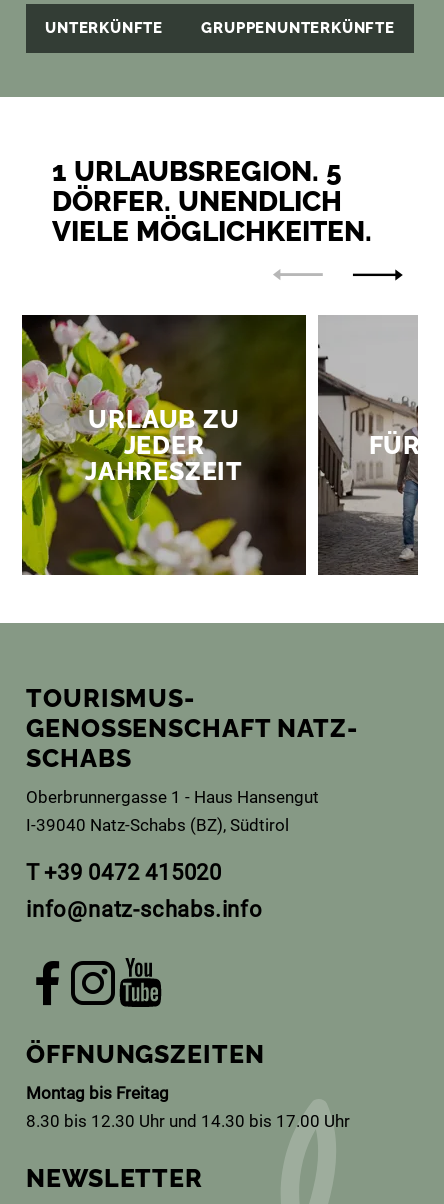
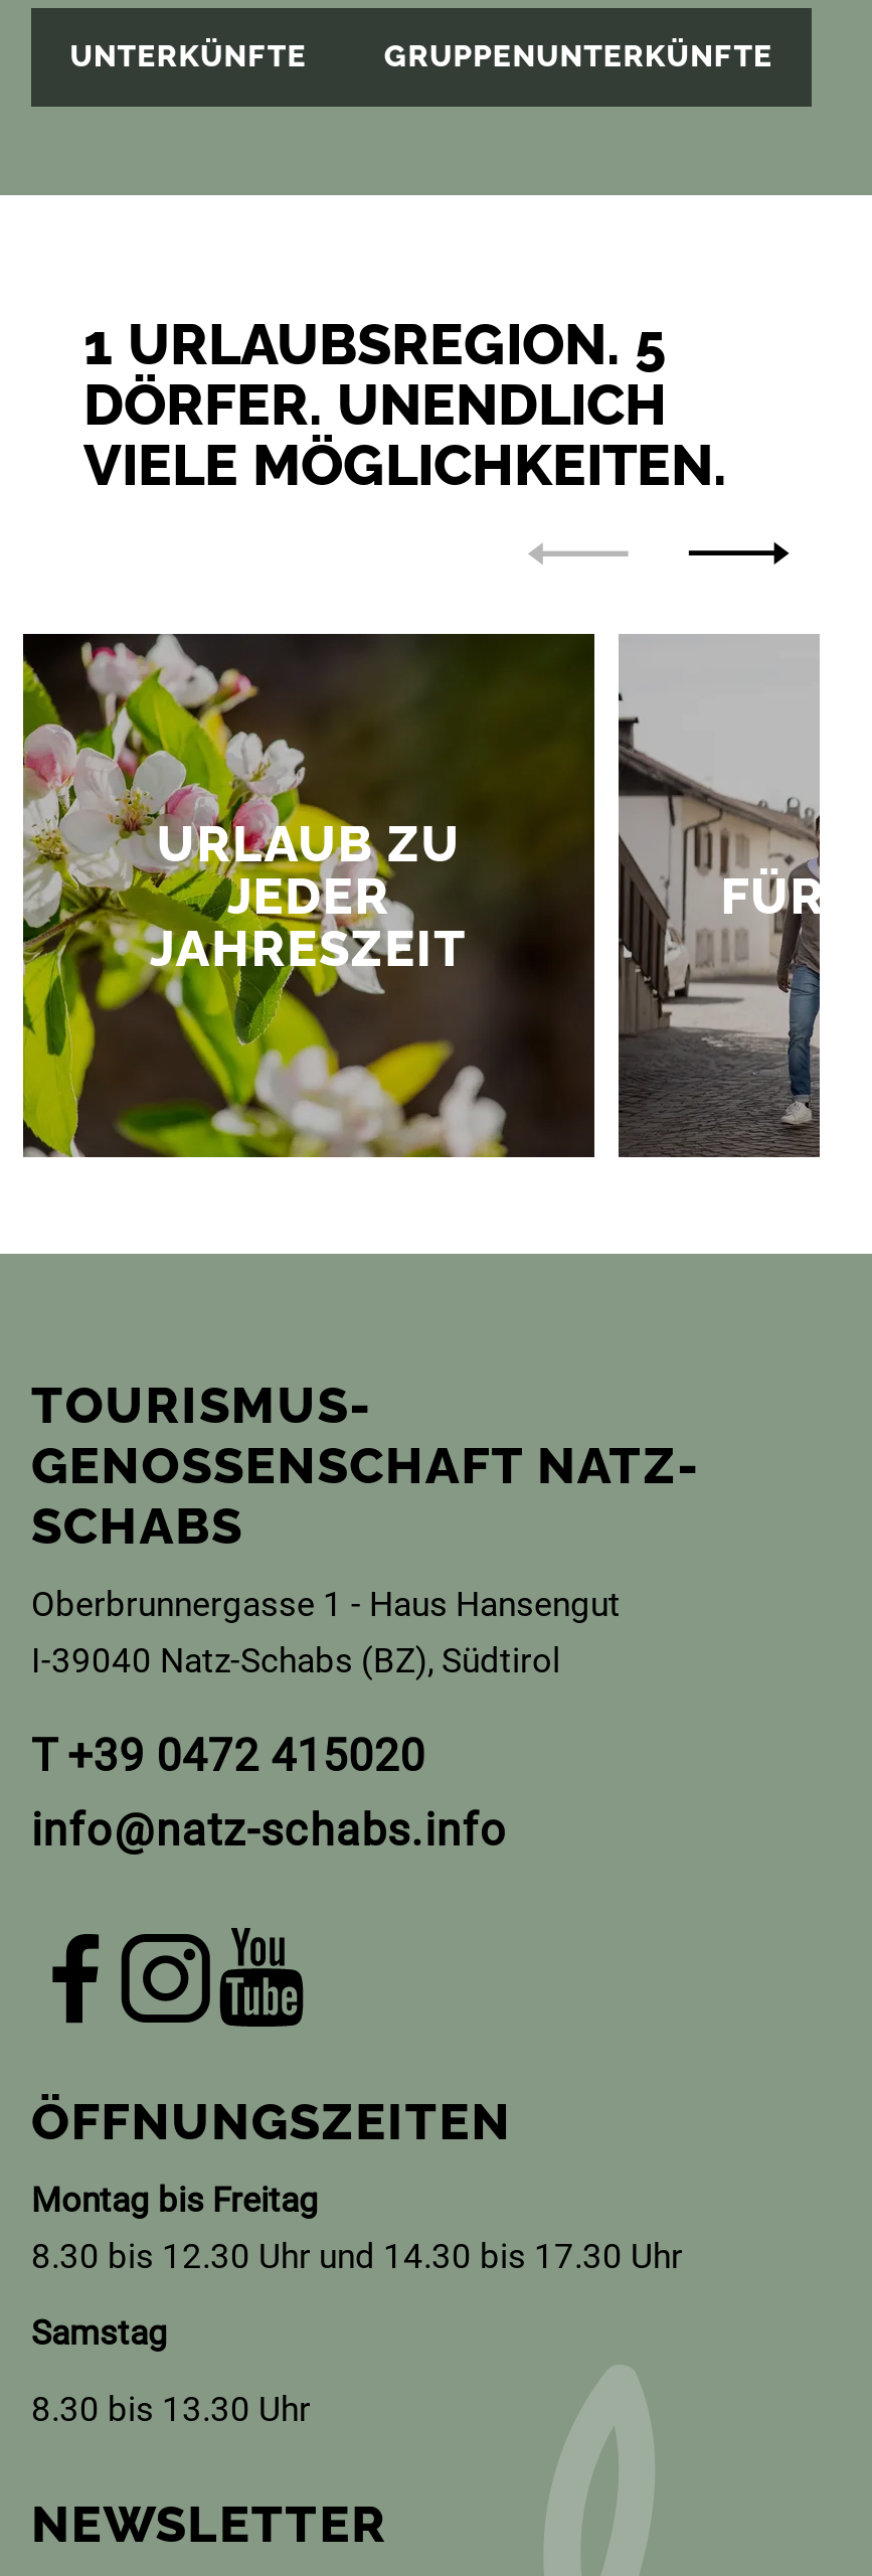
- 8.30 bis 12.30 Uhr und 14.30 bis 17.00 Uhr
+ 8.30 bis 12.30 Uhr und 14.30 bis 17.30 Uhr
+ Samstag
+ 8.30 bis 13.30 Uhr
